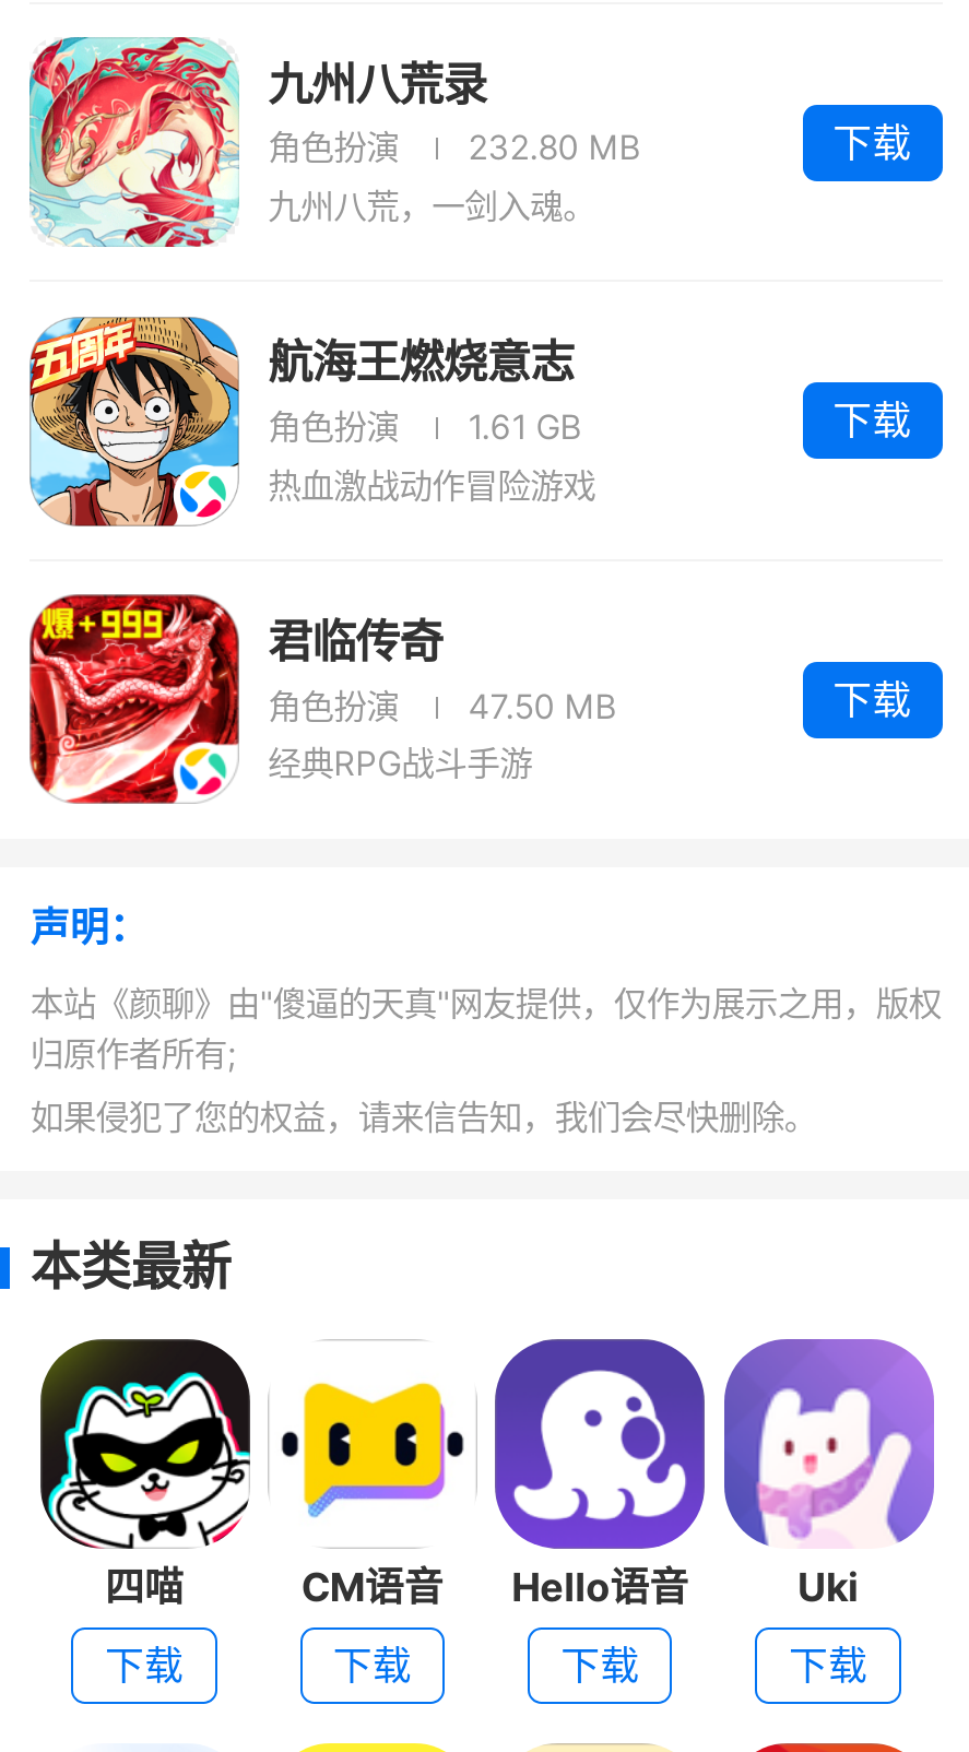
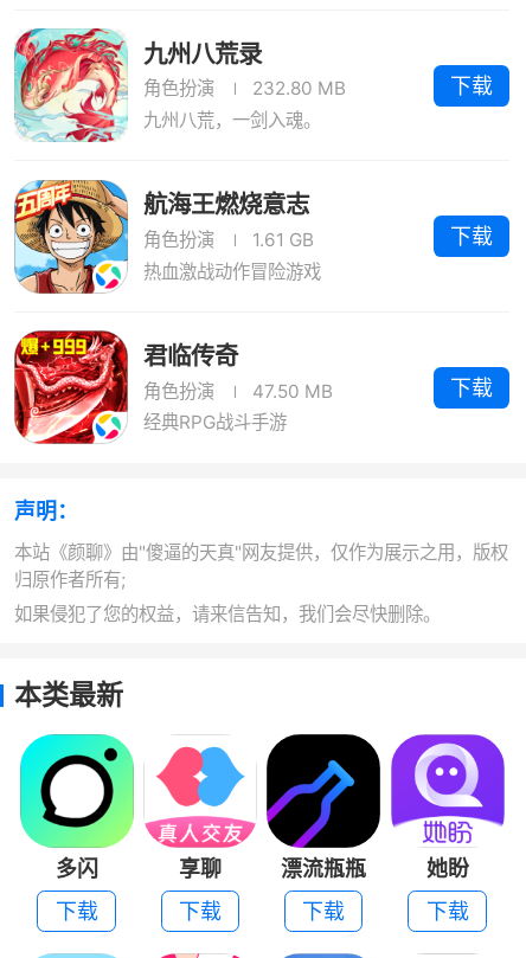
- [image]
- 四喵
+ [image]
+ 多闪

- [image]
- Hello语音
+ [image]
+ 漂流瓶瓶

- [image]
- Uki
+ [image]
+ 她盼

- [image]
- CM语音
+ [image]
+ 享聊
